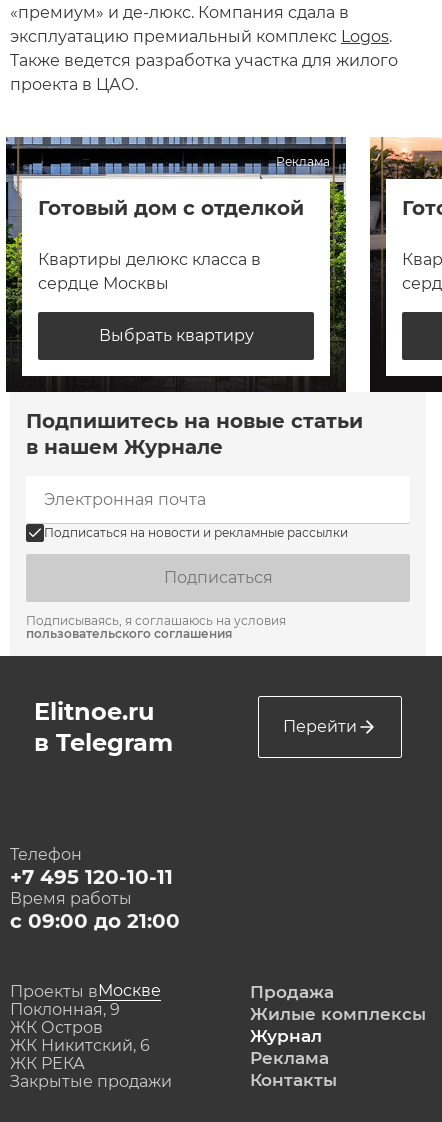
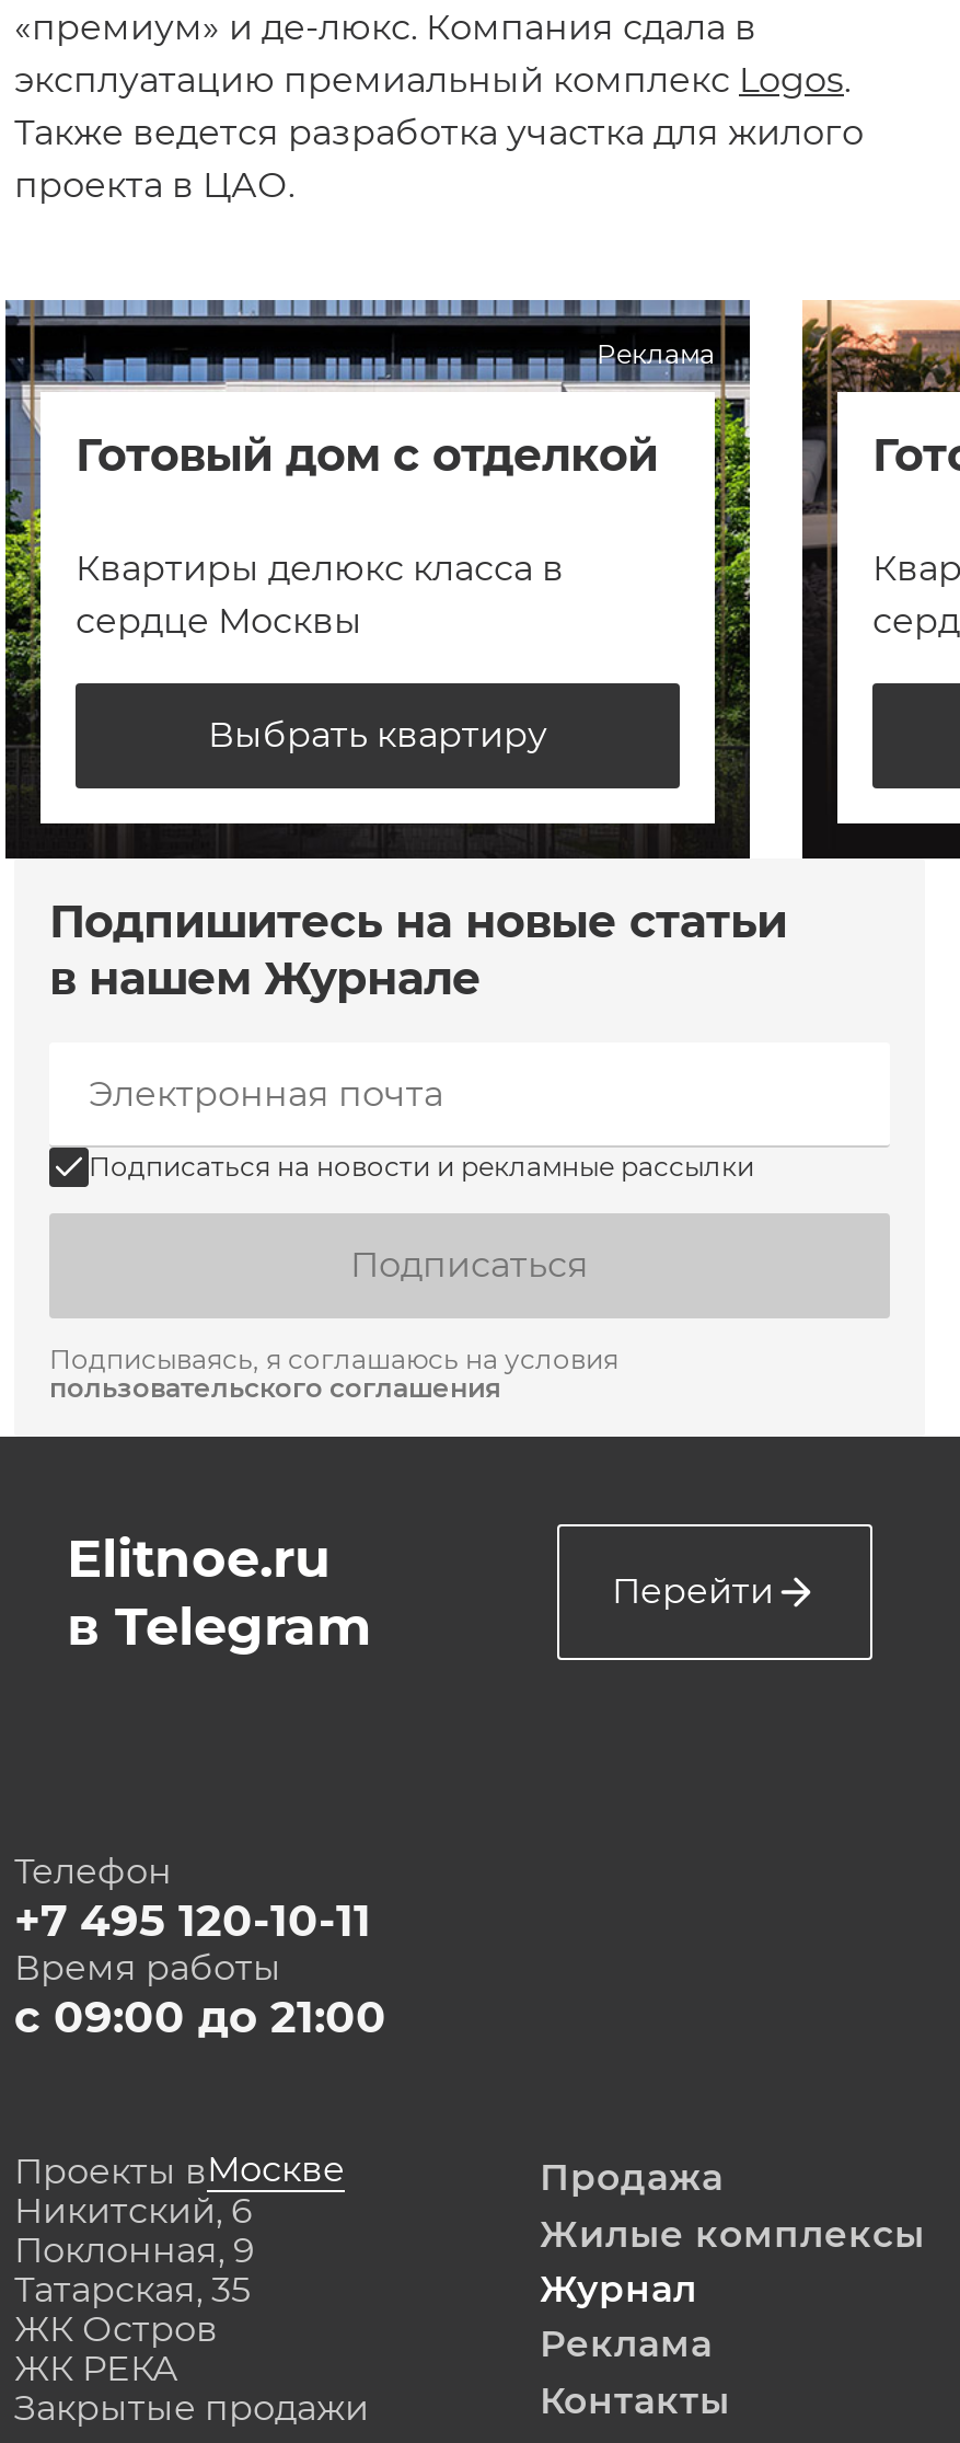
+ Никитский, 6

moved down: ЖК Остров

- ЖК Никитский, 6

+ Татарская, 35
